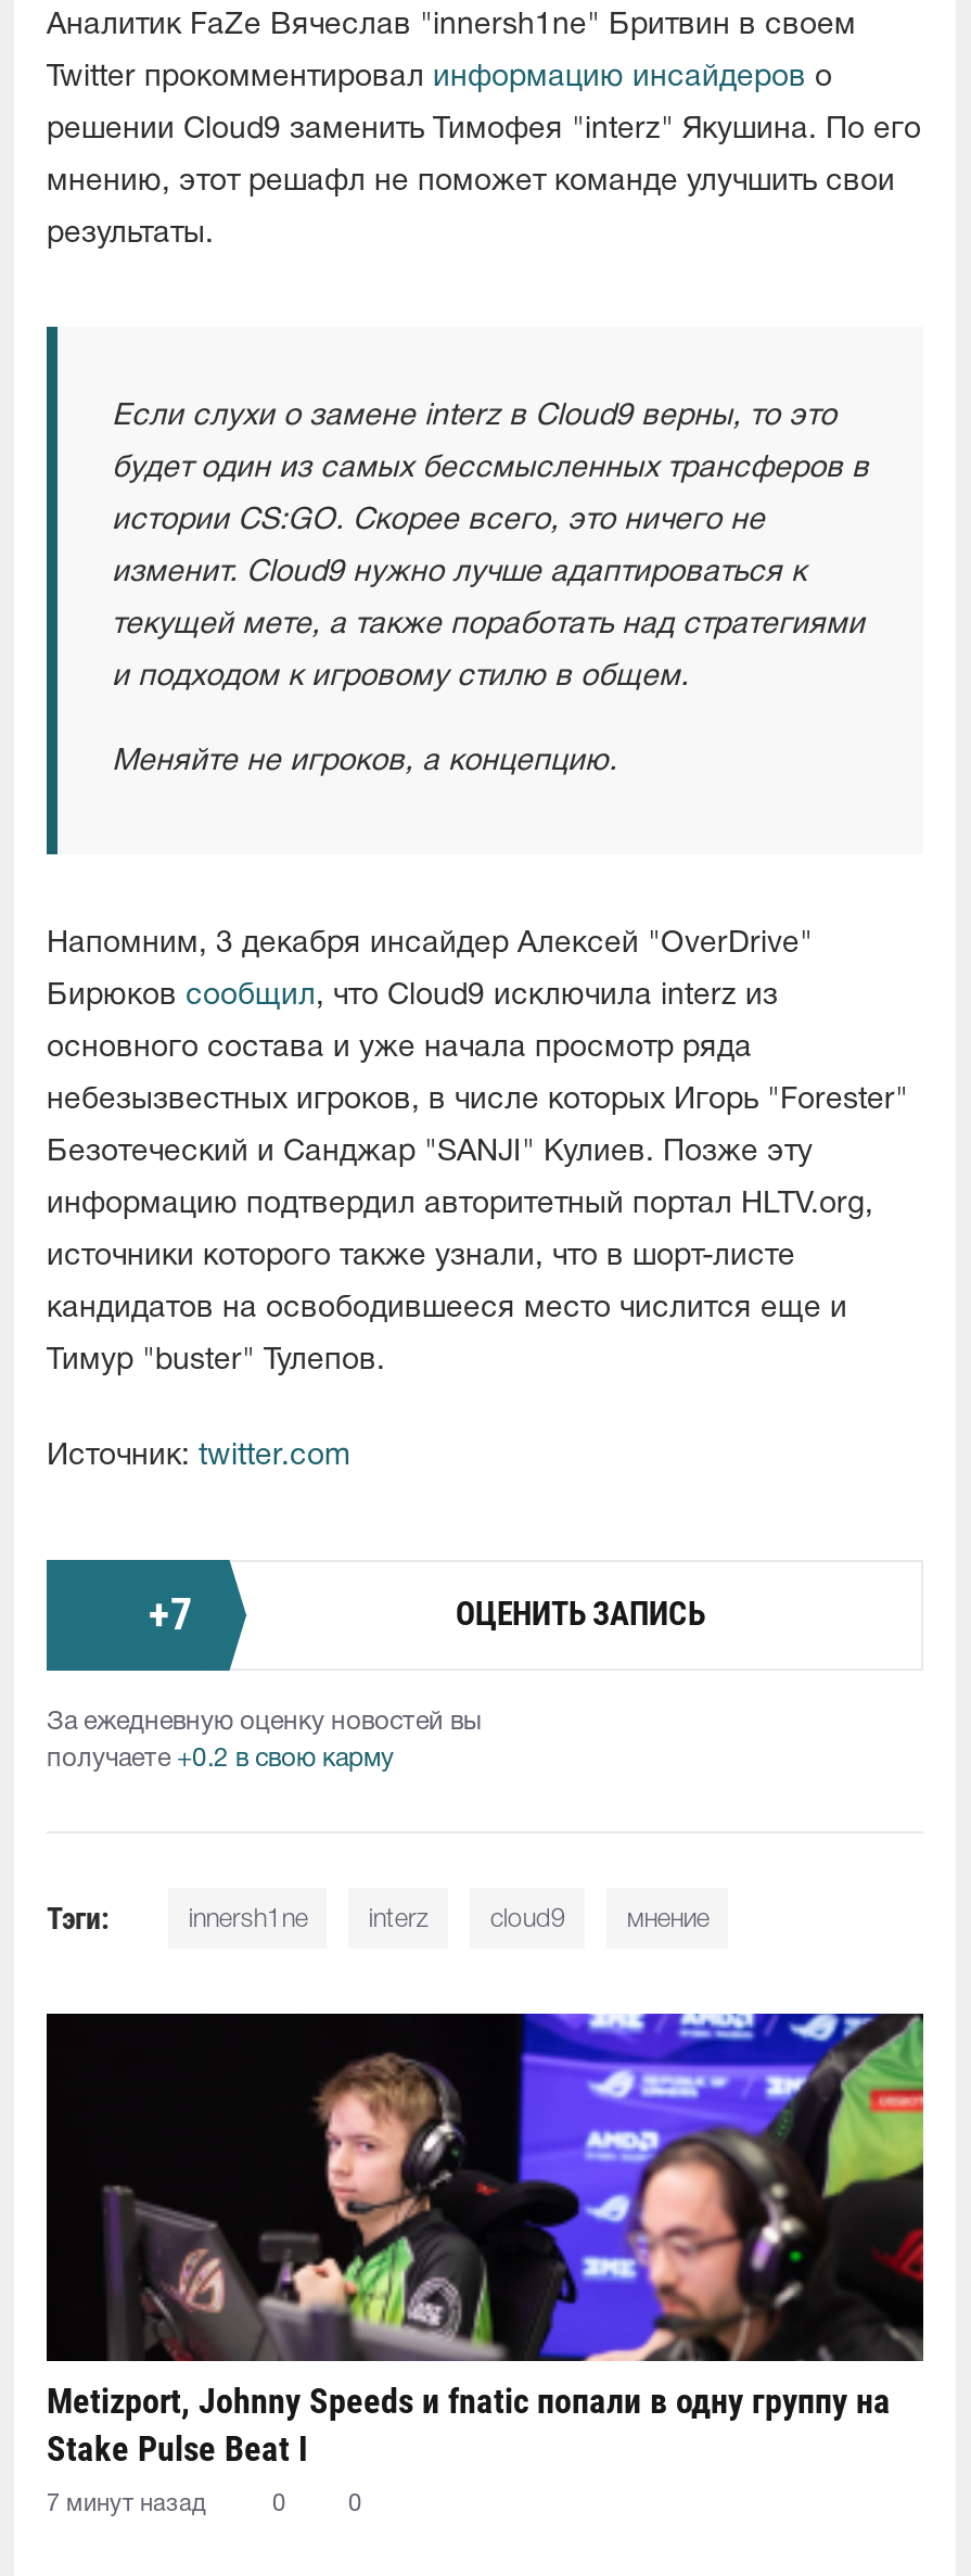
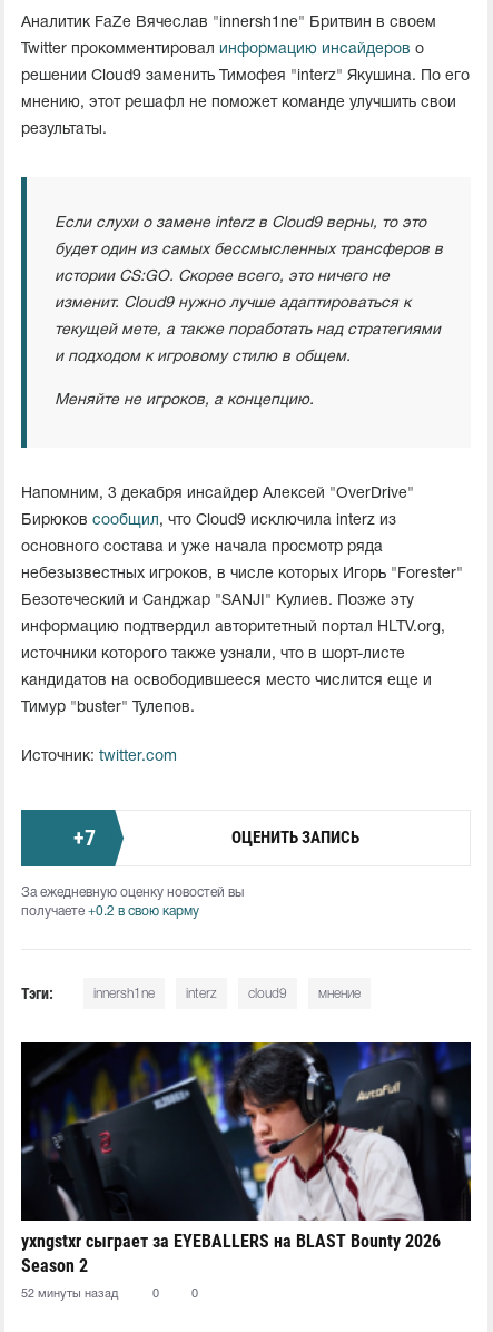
- [image]
- Metizport, Johnny Speeds и fnatic попали в одну группу на
- Stake Pulse Beat I
+ [image]
+ yxngstxr сыграет за EYEBALLERS на BLAST Bounty 2026
+ Season 2

- 7 минут назад
+ 52 минуты назад
